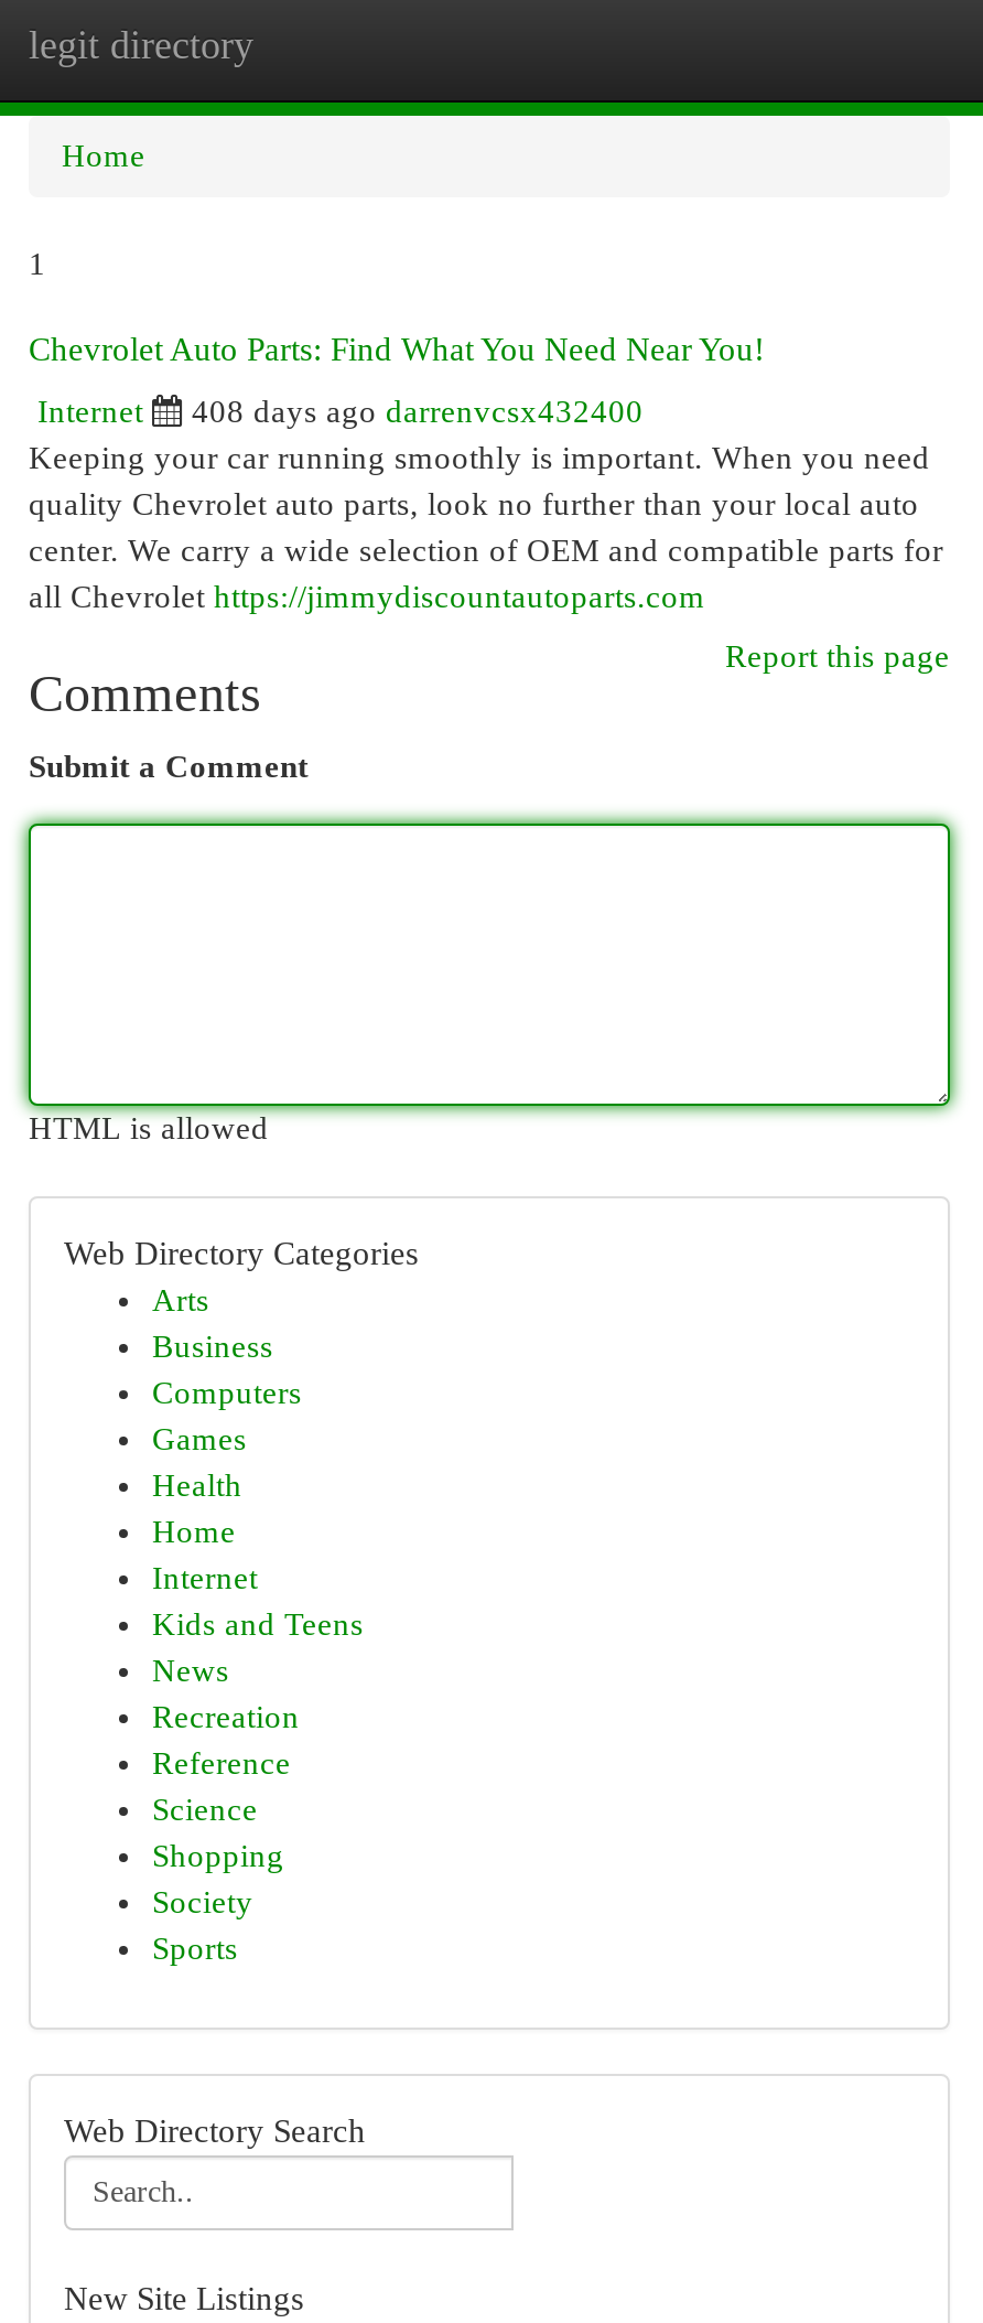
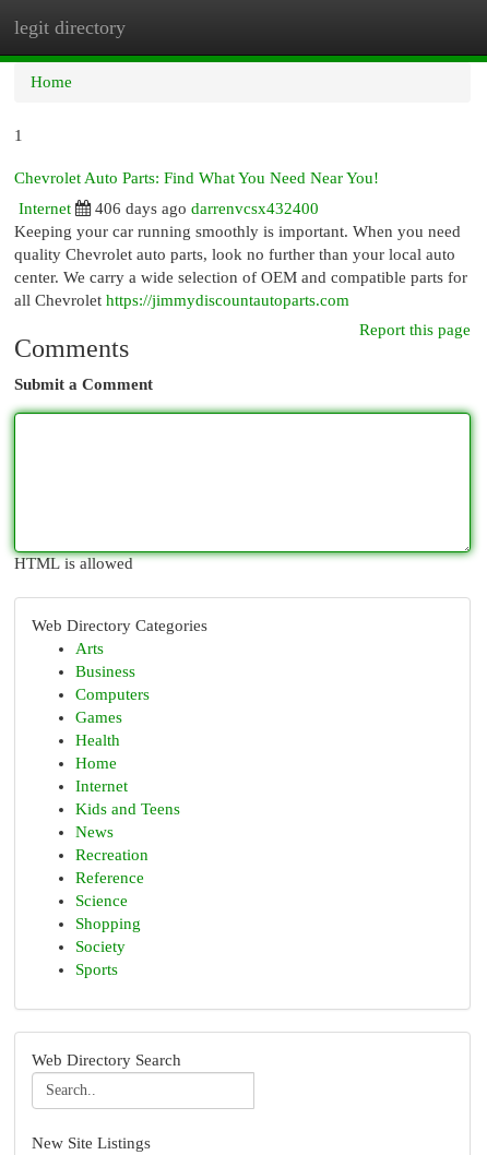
- 408 days ago darrenvcsx432400
+ 406 days ago darrenvcsx432400
